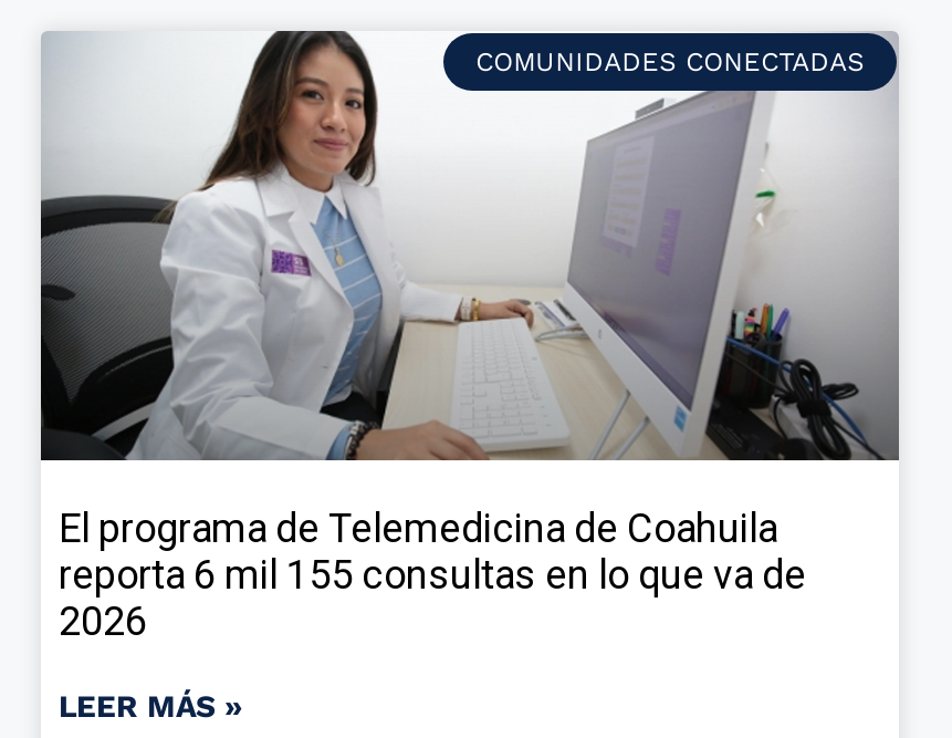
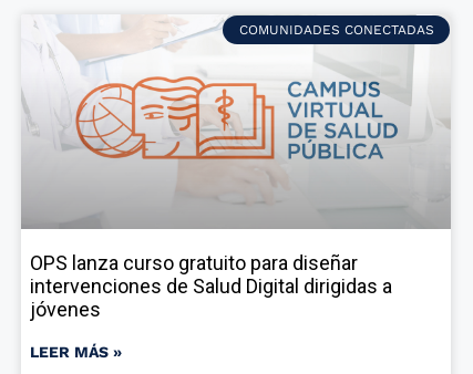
- [image]
- El programa de Telemedicina de Coahuila
- reporta 6 mil 155 consultas en lo que va de
- 2026
+ [image]
+ OPS lanza curso gratuito para diseñar
+ intervenciones de Salud Digital dirigidas a
+ jóvenes
